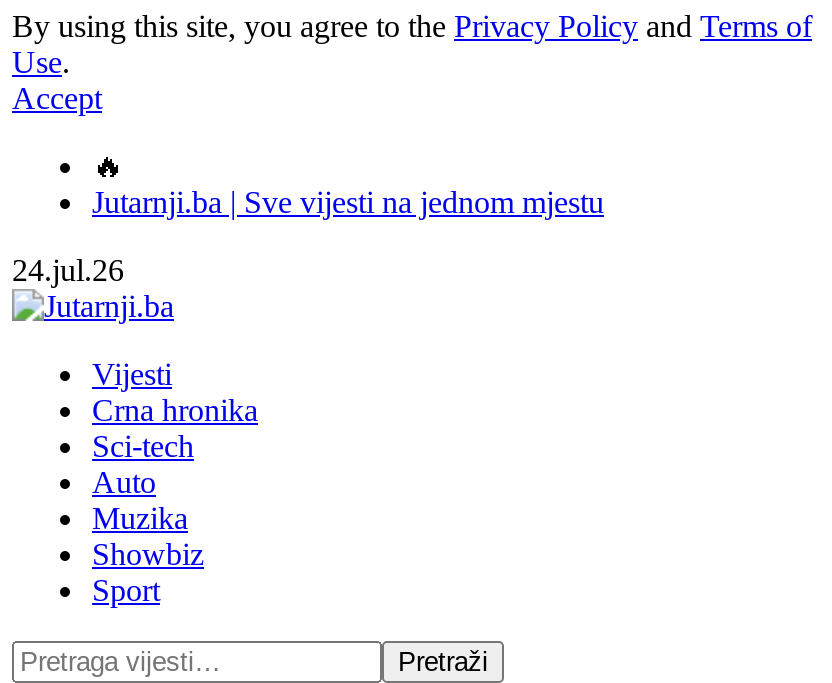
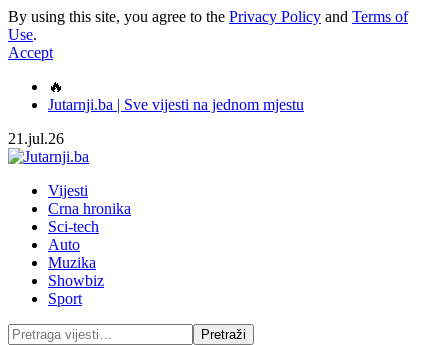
- 24.jul.26
+ 21.jul.26
